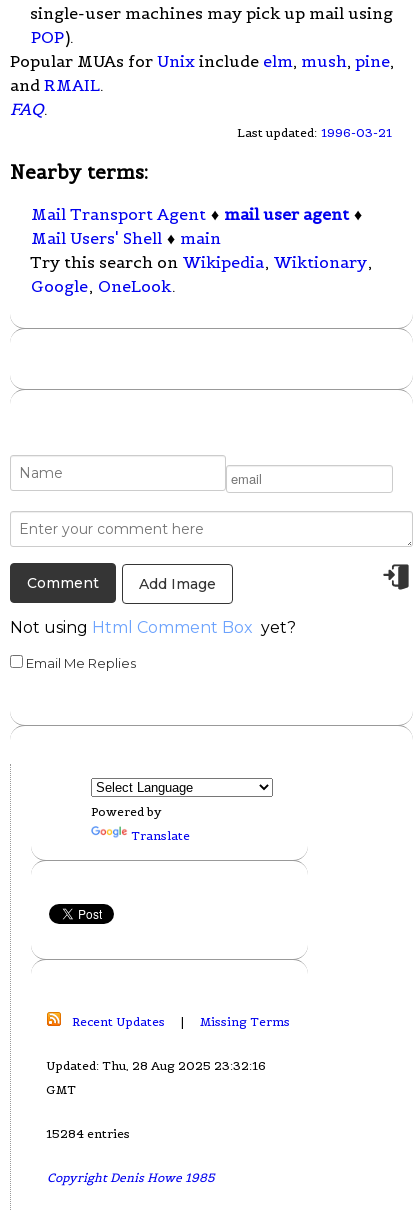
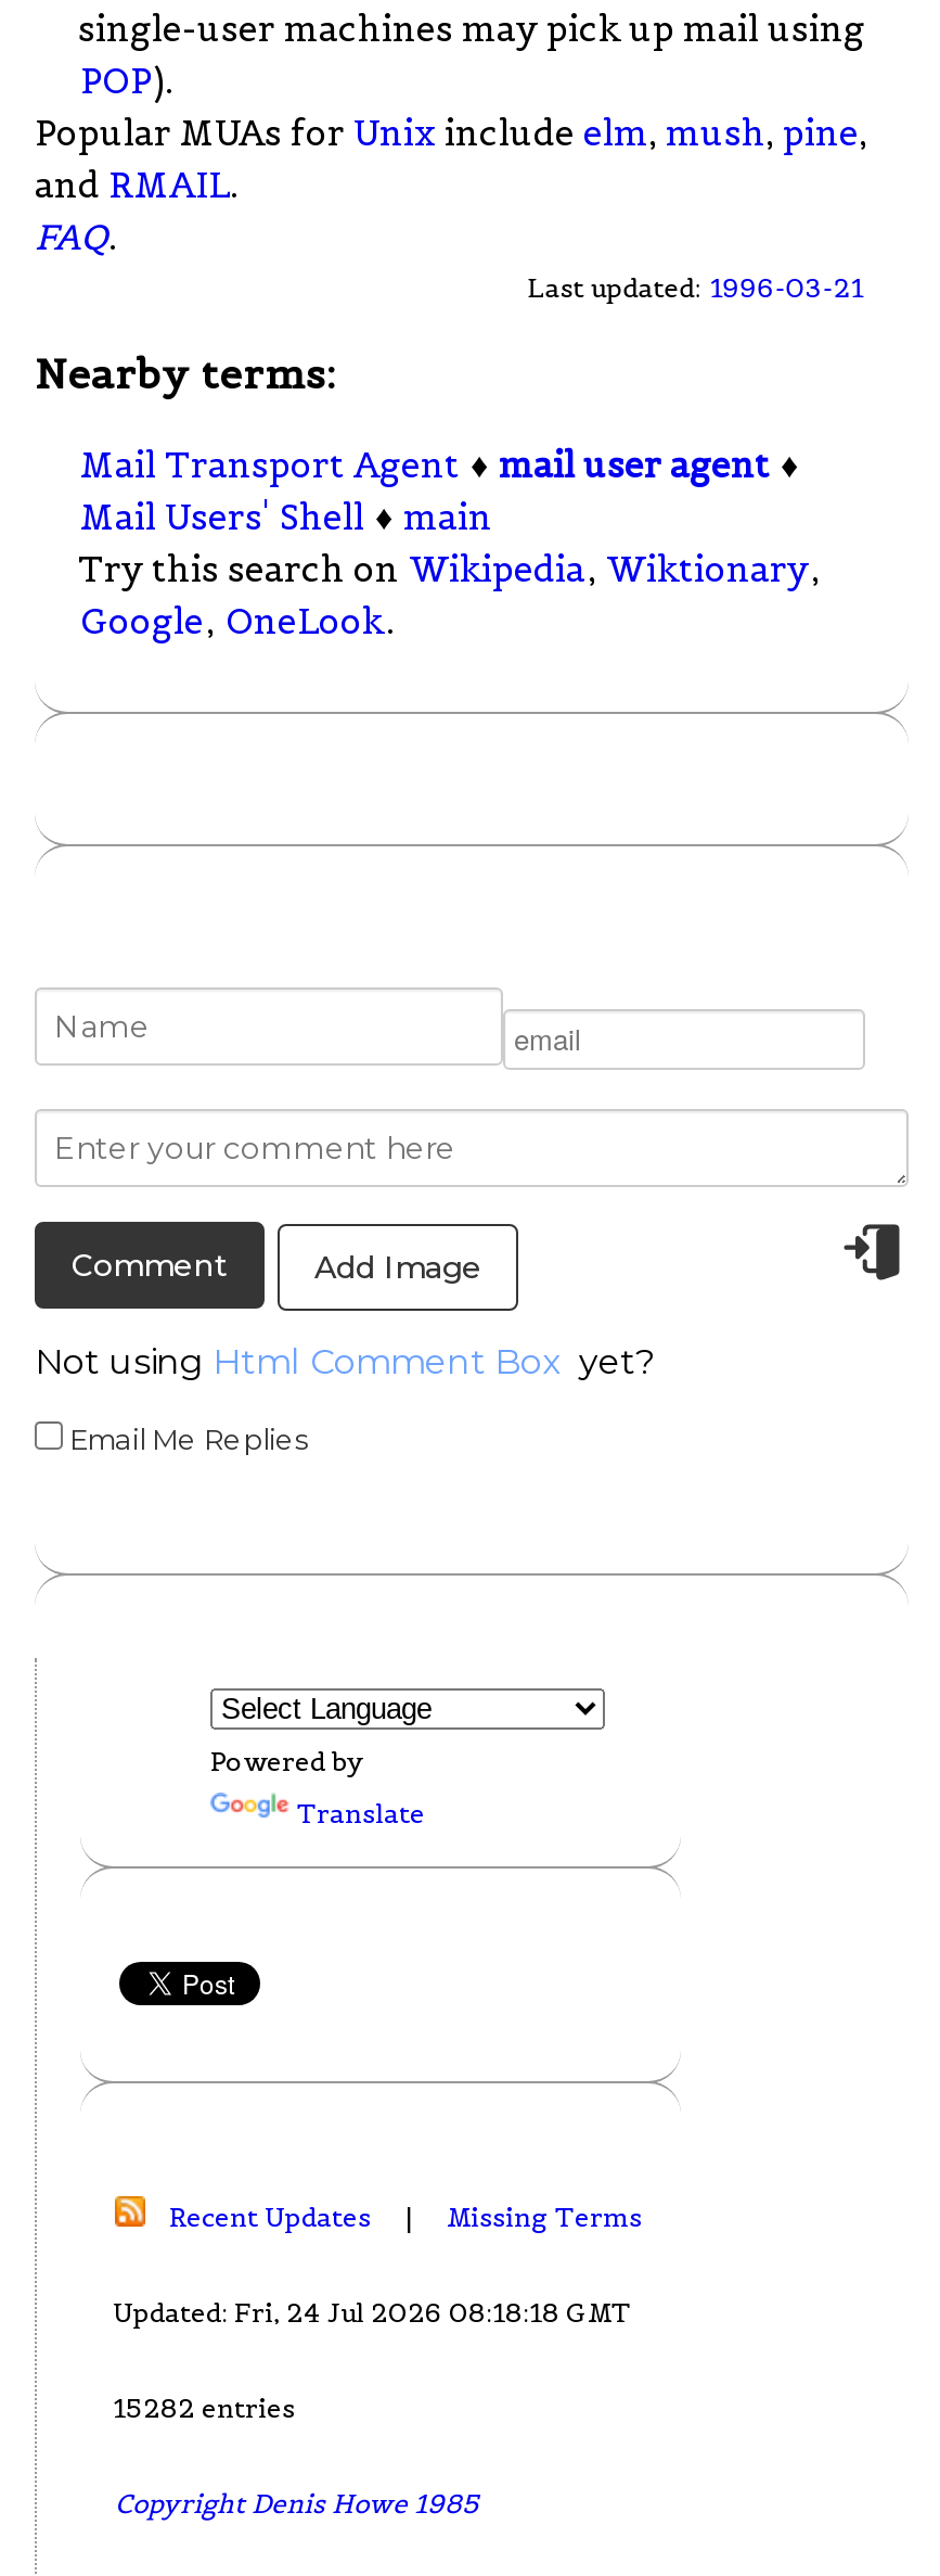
- Updated: Thu, 28 Aug 2025 23:32:16
- GMT
- 15284 entries
+ Updated: Fri, 24 Jul 2026 08:18:18 GMT
+ 15282 entries
